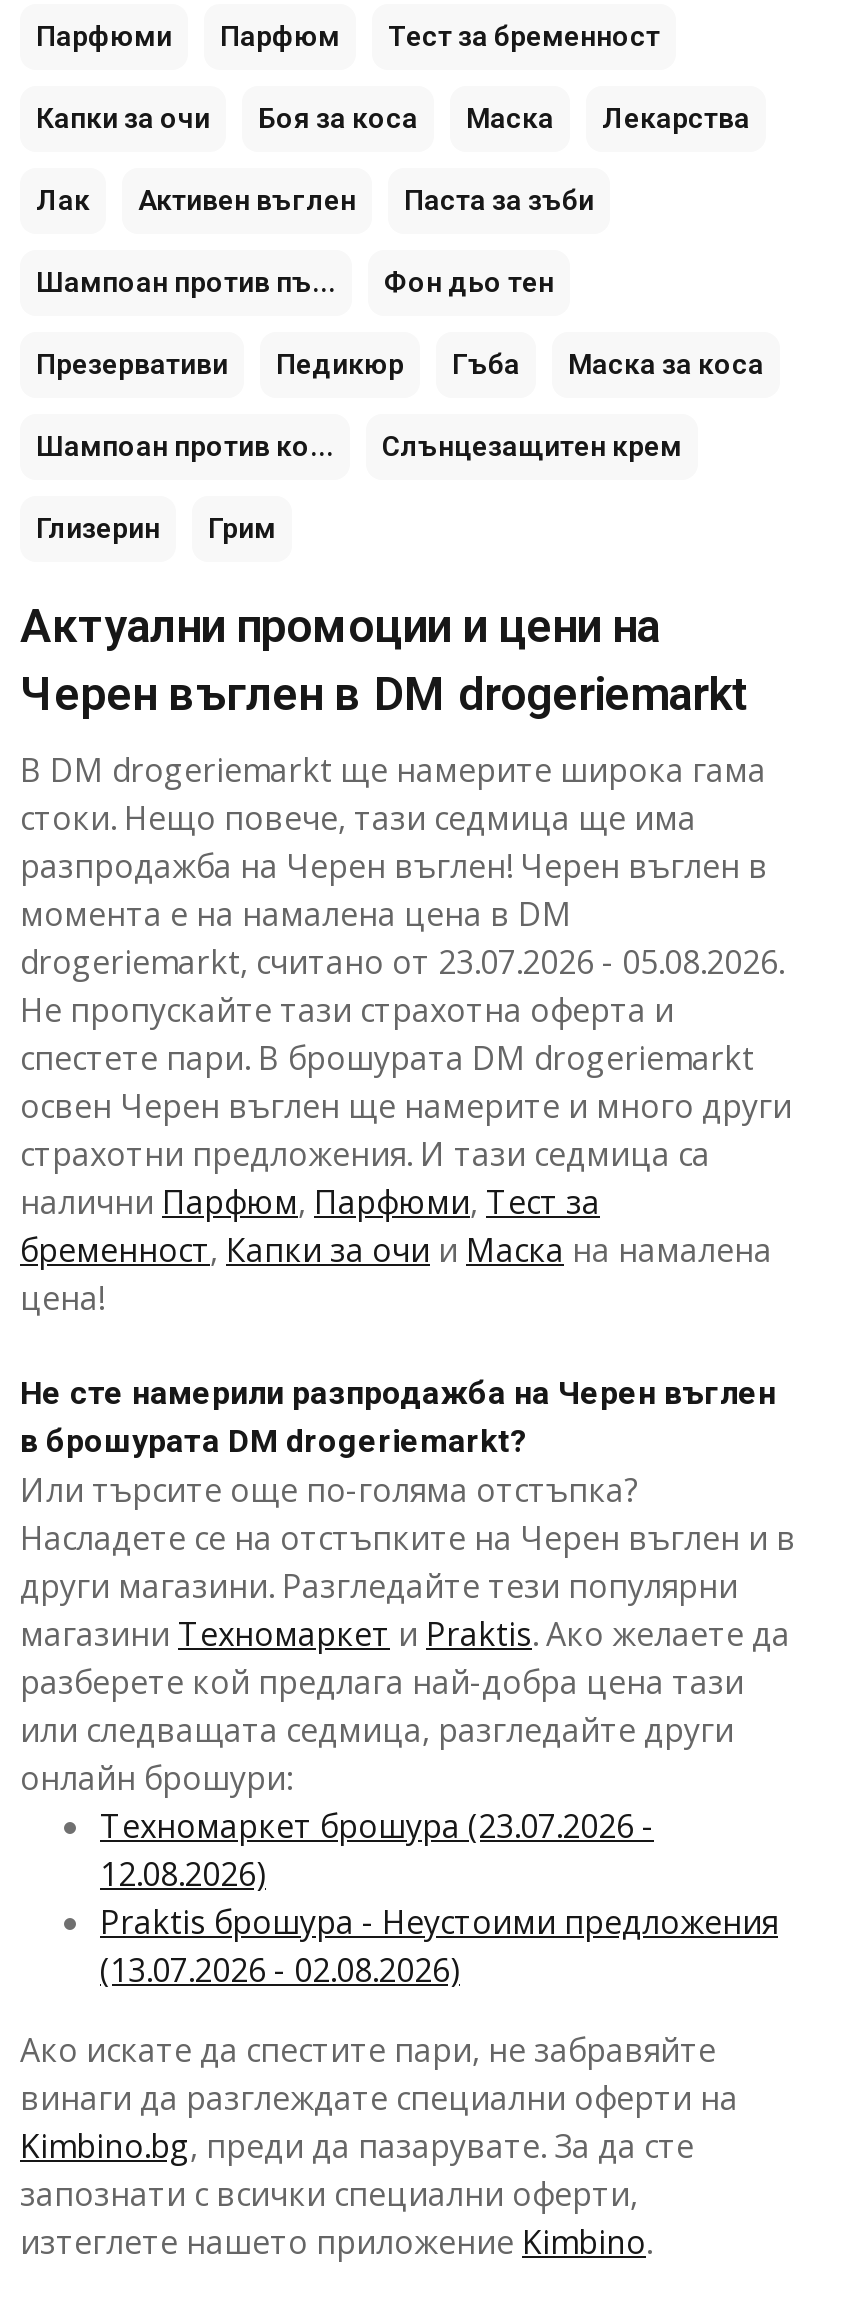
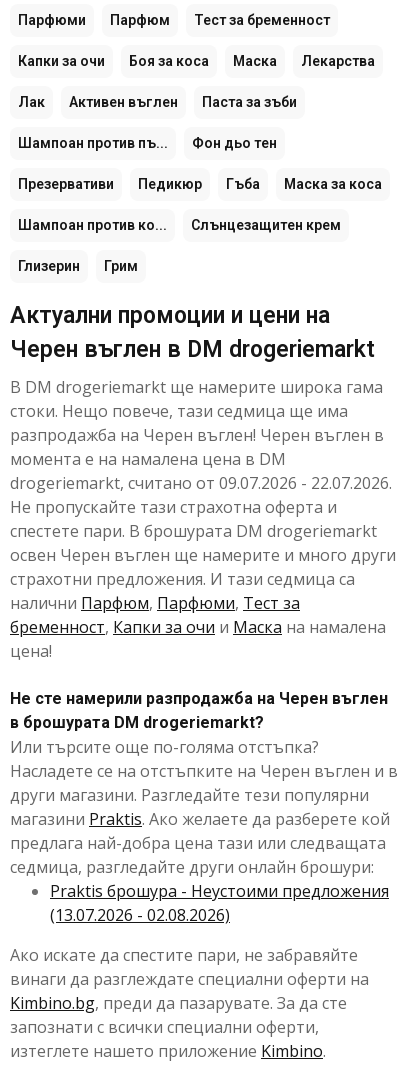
- drogeriemarkt, считано от 23.07.2026 - 05.08.2026.
+ drogeriemarkt, считано от 09.07.2026 - 22.07.2026.

- магазини Техномаркет и Praktis. Ако желаете да
- разберете кой предлага най-добра цена тази
- или следващата седмица, разгледайте други
- онлайн брошури:
- Техномаркет брошура (23.07.2026 -
- 12.08.2026)
+ магазини Praktis. Ако желаете да разберете кой
+ предлага най-добра цена тази или следващата
+ седмица, разгледайте други онлайн брошури:
